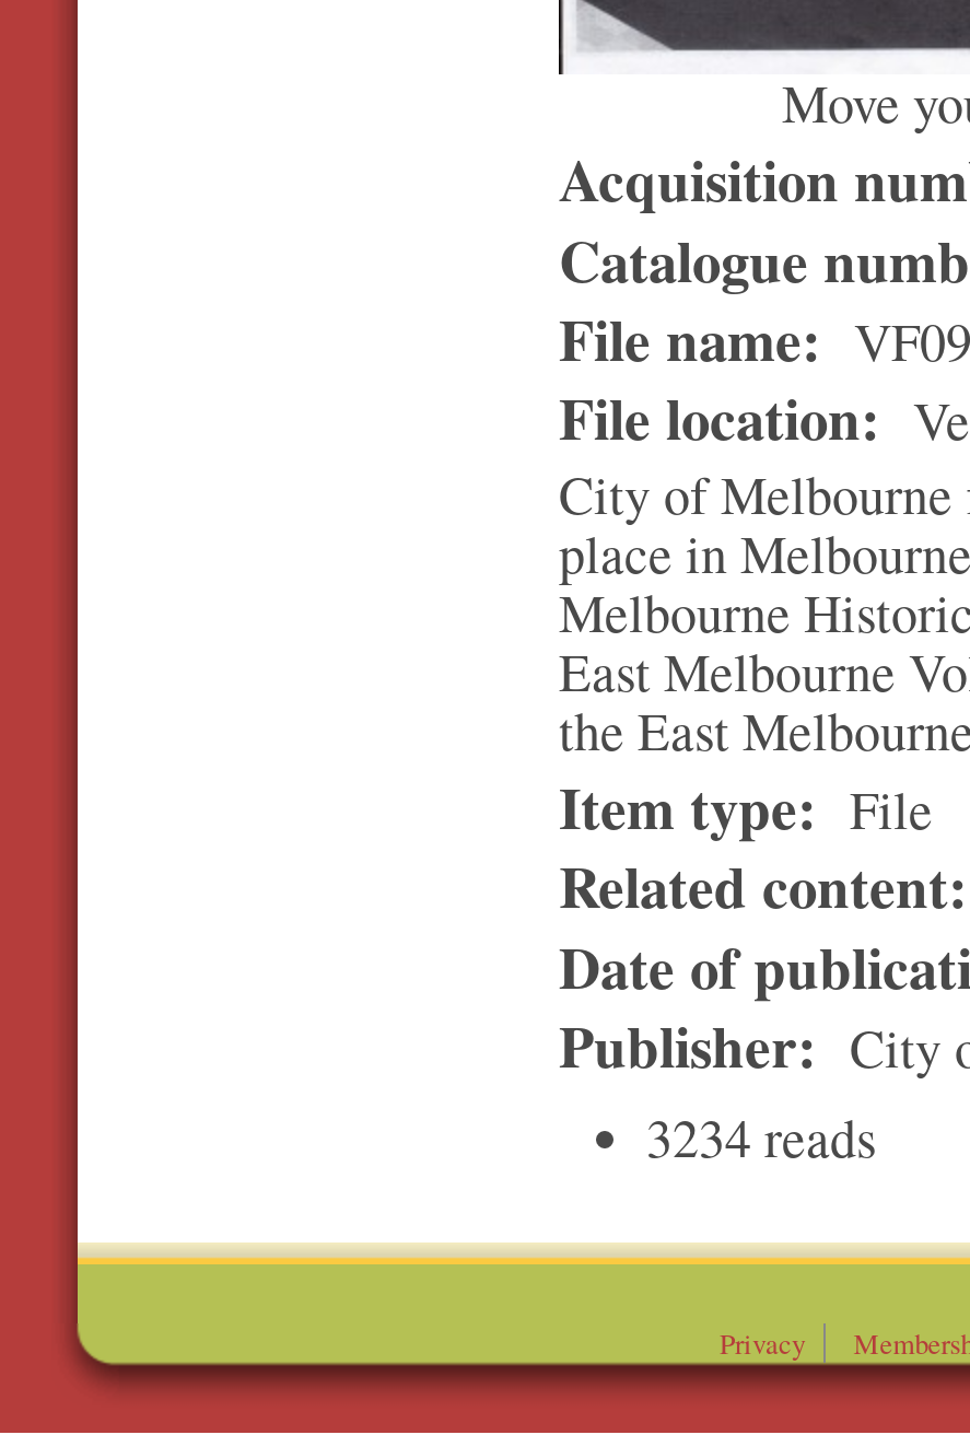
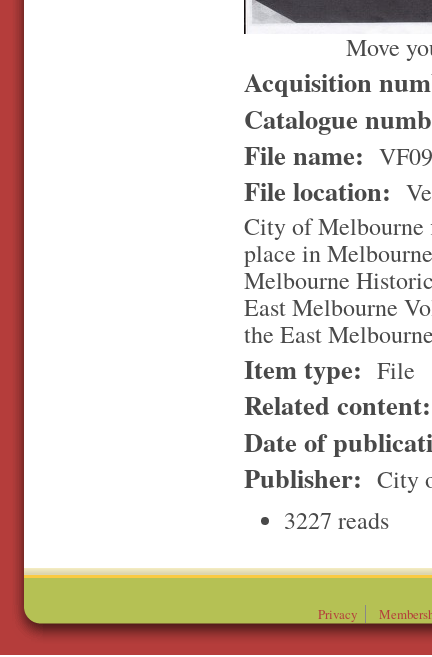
- 3234 reads
+ 3227 reads
